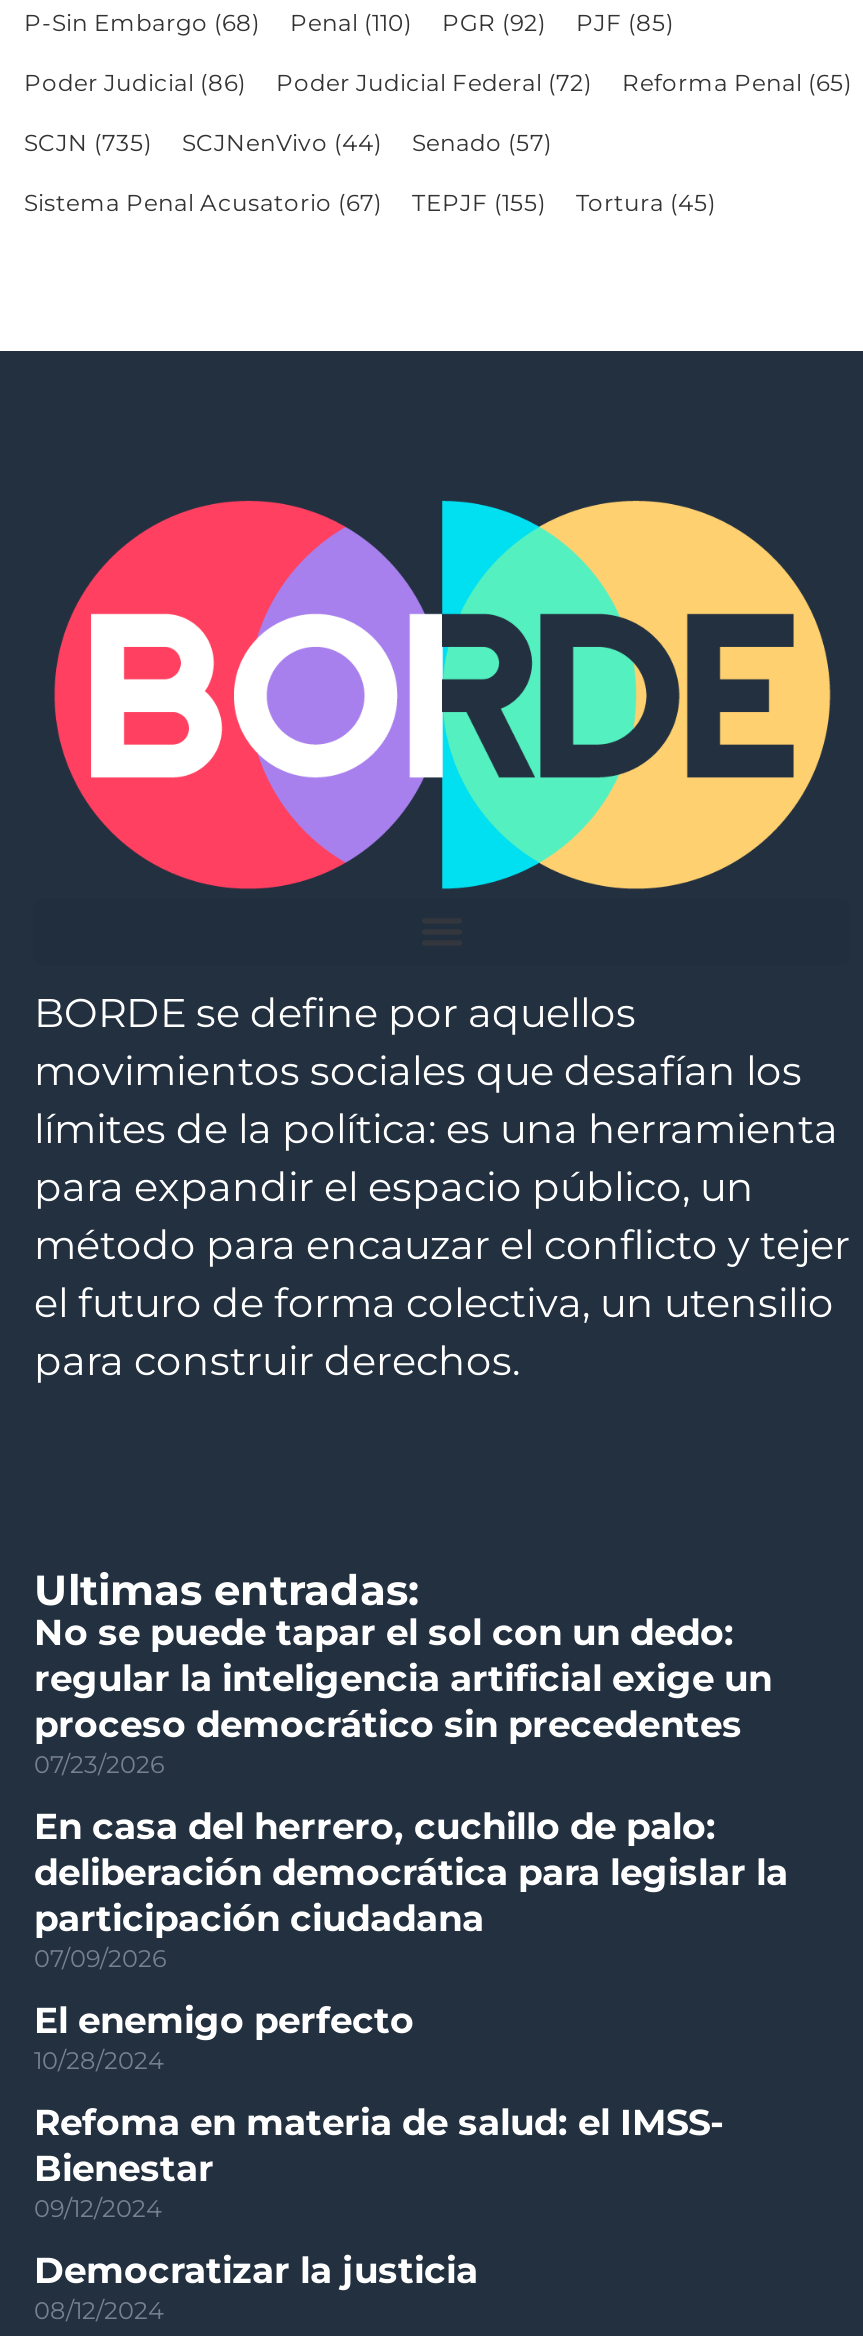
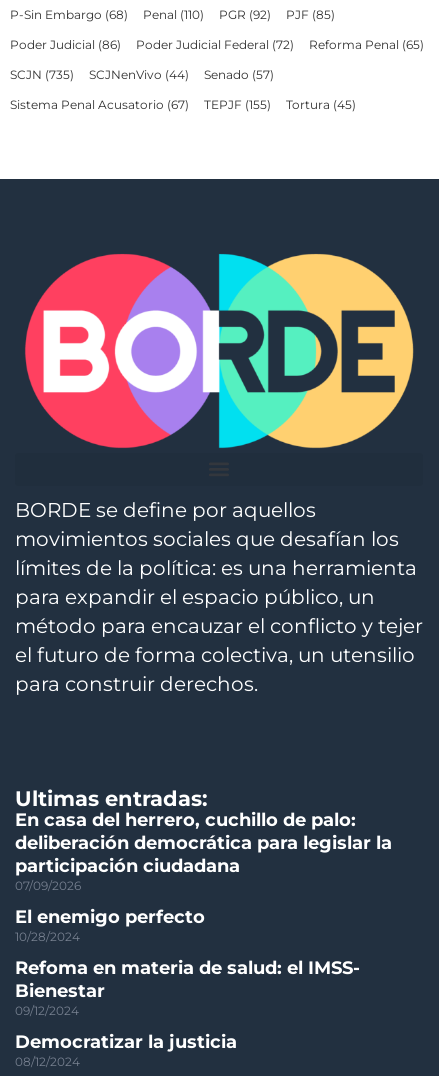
- No se puede tapar el sol con un dedo:
- regular la inteligencia artificial exige un
- proceso democrático sin precedentes
- 07/23/2026
